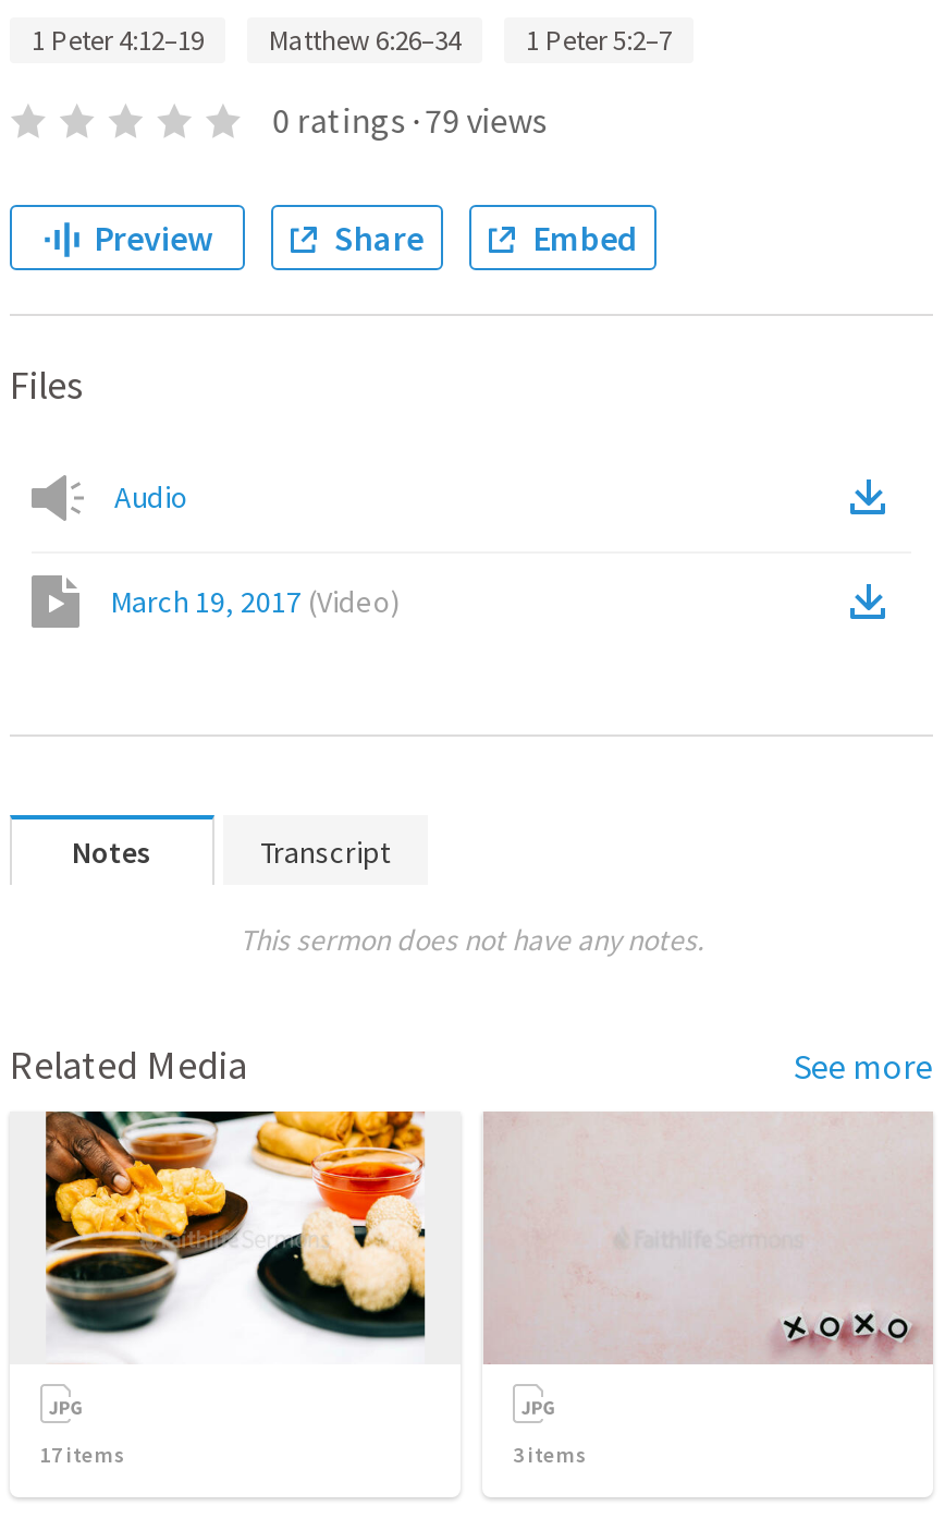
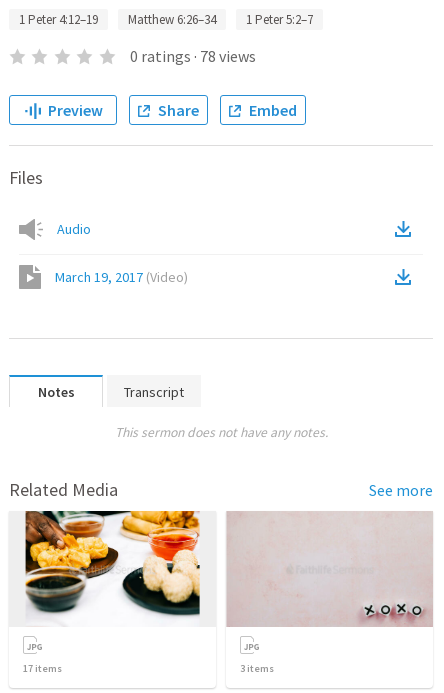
- 0 ratings · 79 views
+ 0 ratings · 78 views
